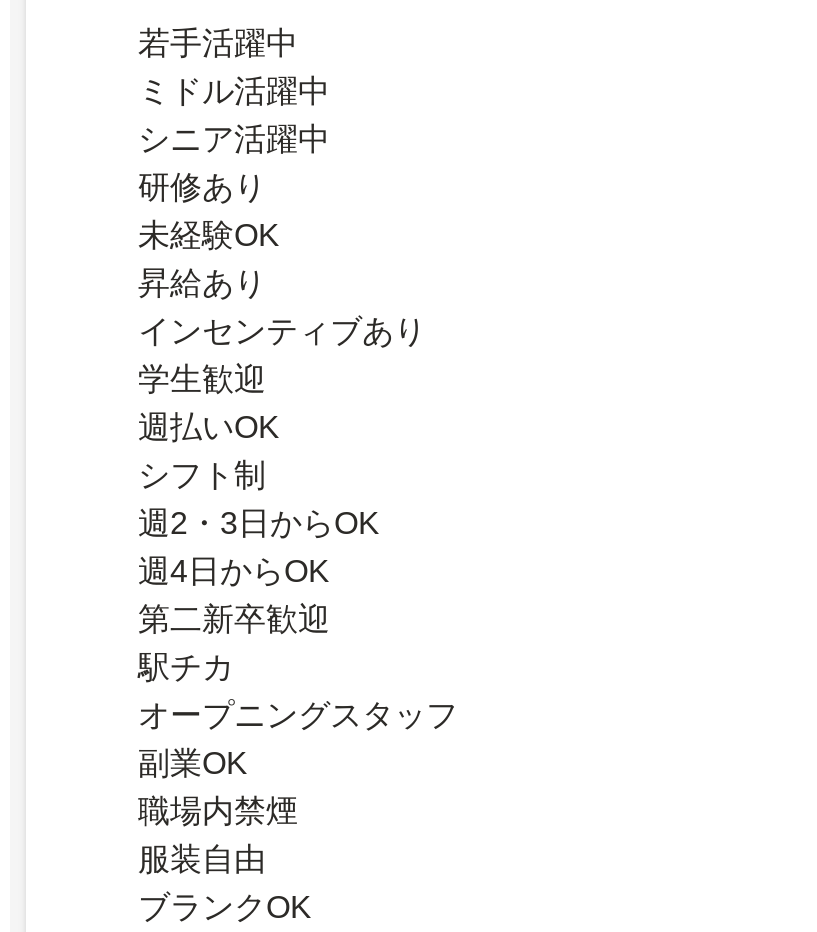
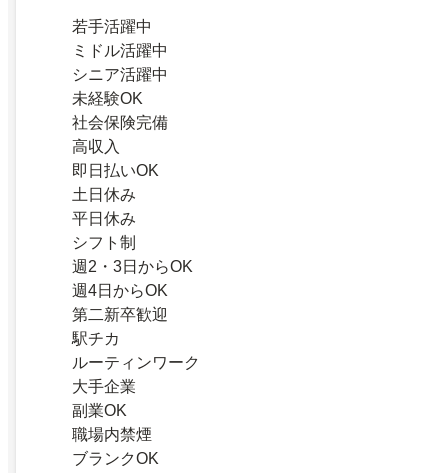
- 研修あり

moved up: 未経験OK

- 昇給あり
- インセンティブあり
- 学生歓迎
- 週払いOK
+ 社会保険完備
+ 高収入
+ 即日払いOK
+ 土日休み
+ 平日休み

- オープニングスタッフ
+ ルーティンワーク
+ 大手企業

moved down: 副業OK | 職場内禁煙

- 服装自由
